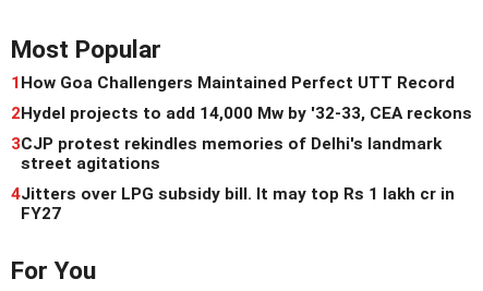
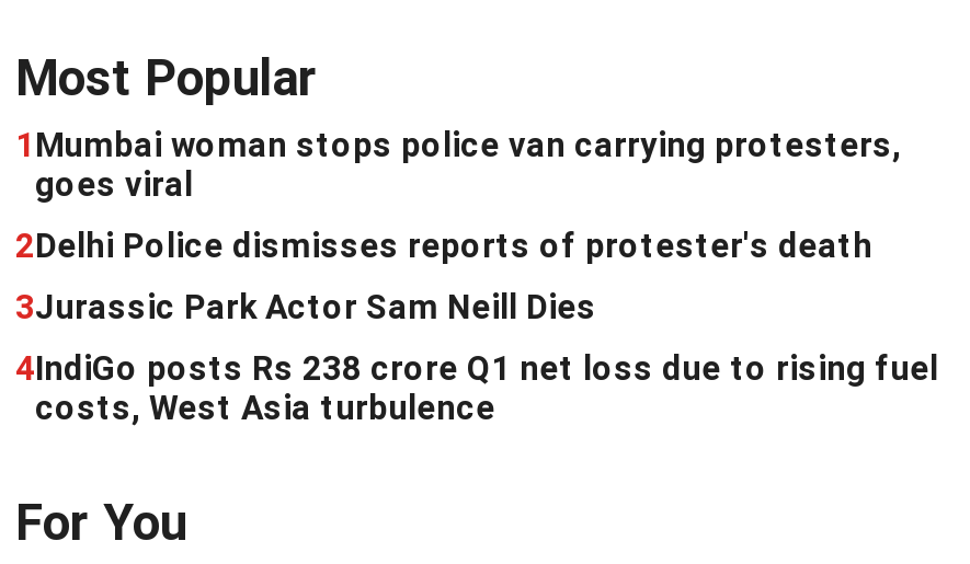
- 1 How Goa Challengers Maintained Perfect UTT Record
+ 1 Mumbai woman stops police van carrying protesters,
+ goes viral

- 2Hydel projects to add 14,000 Mw by '32-33, CEA reckons
+ 2Delhi Police dismisses reports of protester's death

- 3CJP protest rekindles memories of Delhi's landmark
- street agitations
+ 3Jurassic Park Actor Sam Neill Dies

- 4Jitters over LPG subsidy bill. It may top Rs 1 lakh cr in
- FY27
+ 4IndiGo posts Rs 238 crore Q1 net loss due to rising fuel
+ costs, West Asia turbulence
